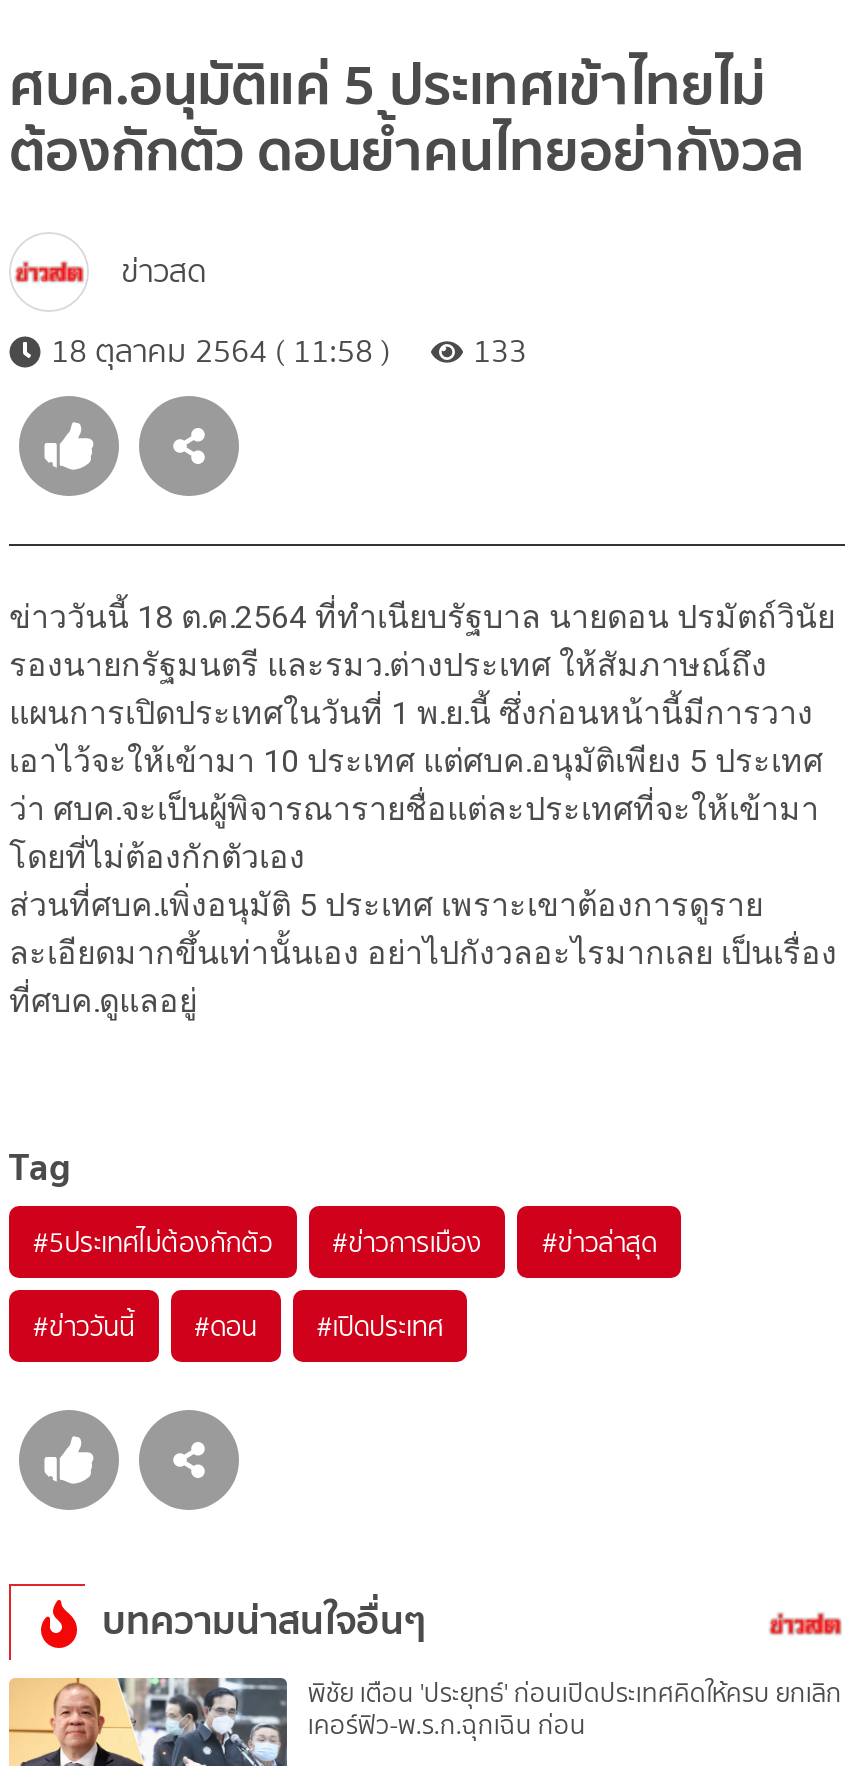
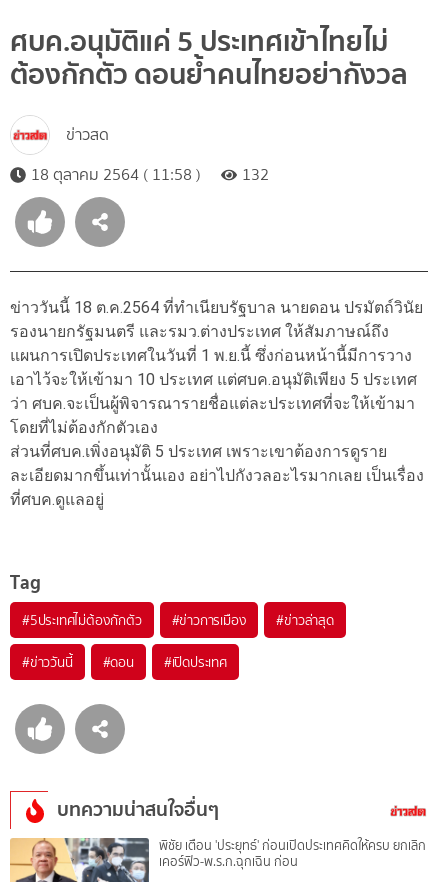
- 18 ตุลาคม 2564 ( 11:58 ) 133
+ 18 ตุลาคม 2564 ( 11:58 ) 132
